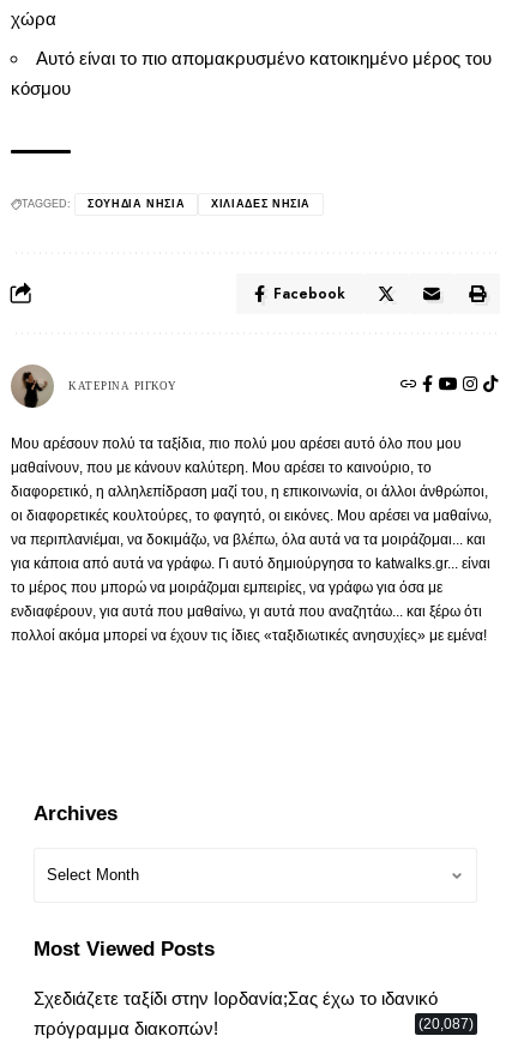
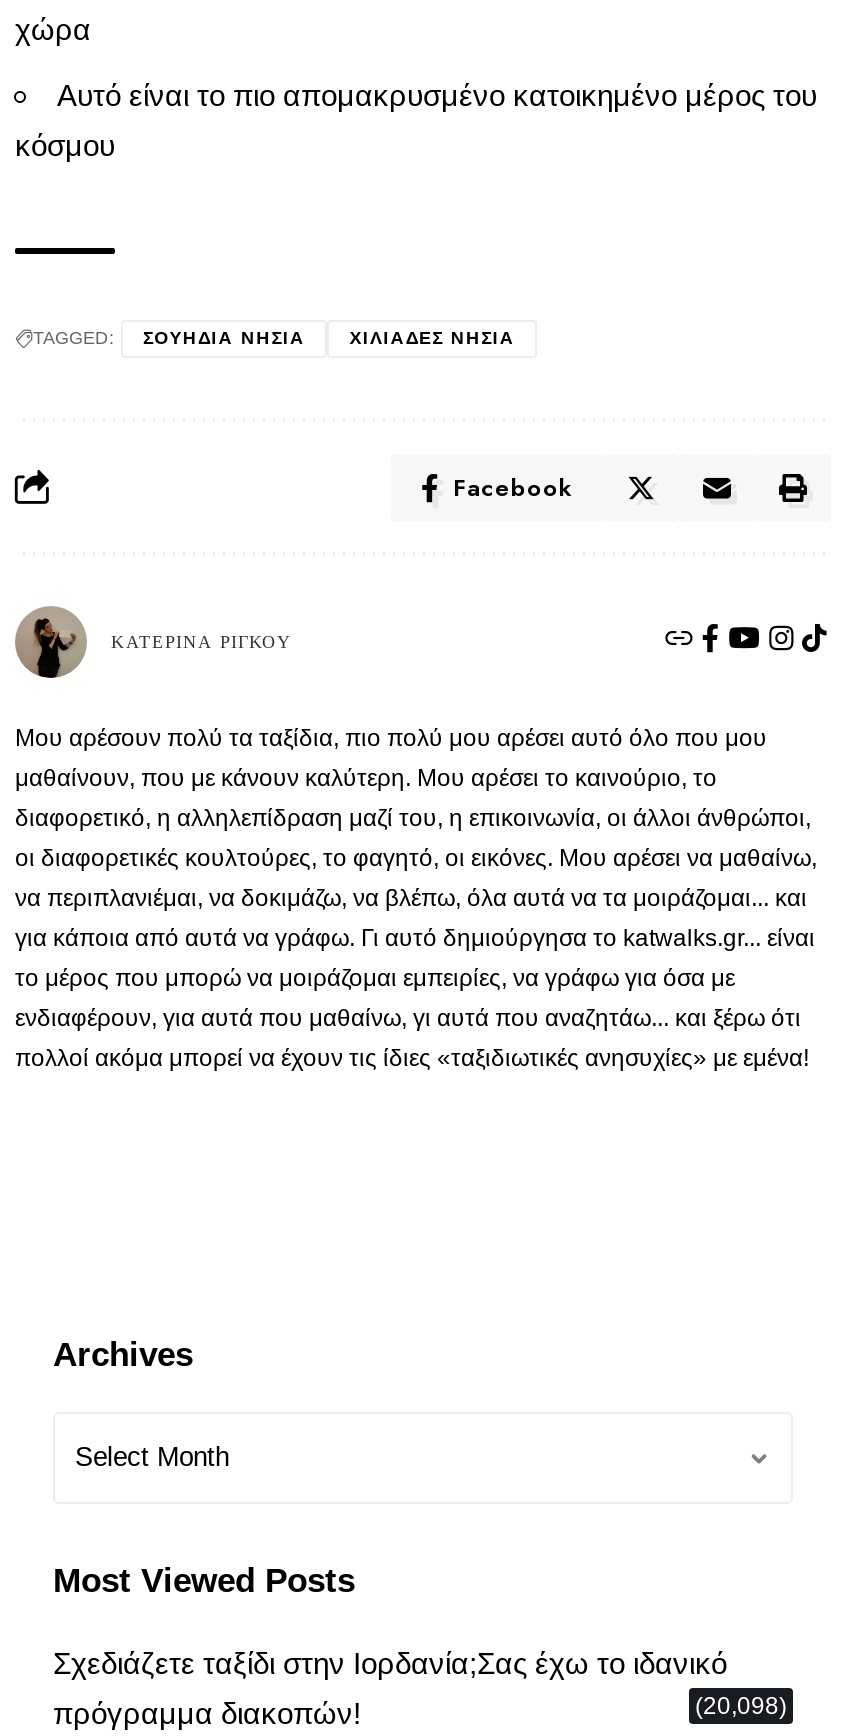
- (20,087)
+ (20,098)
